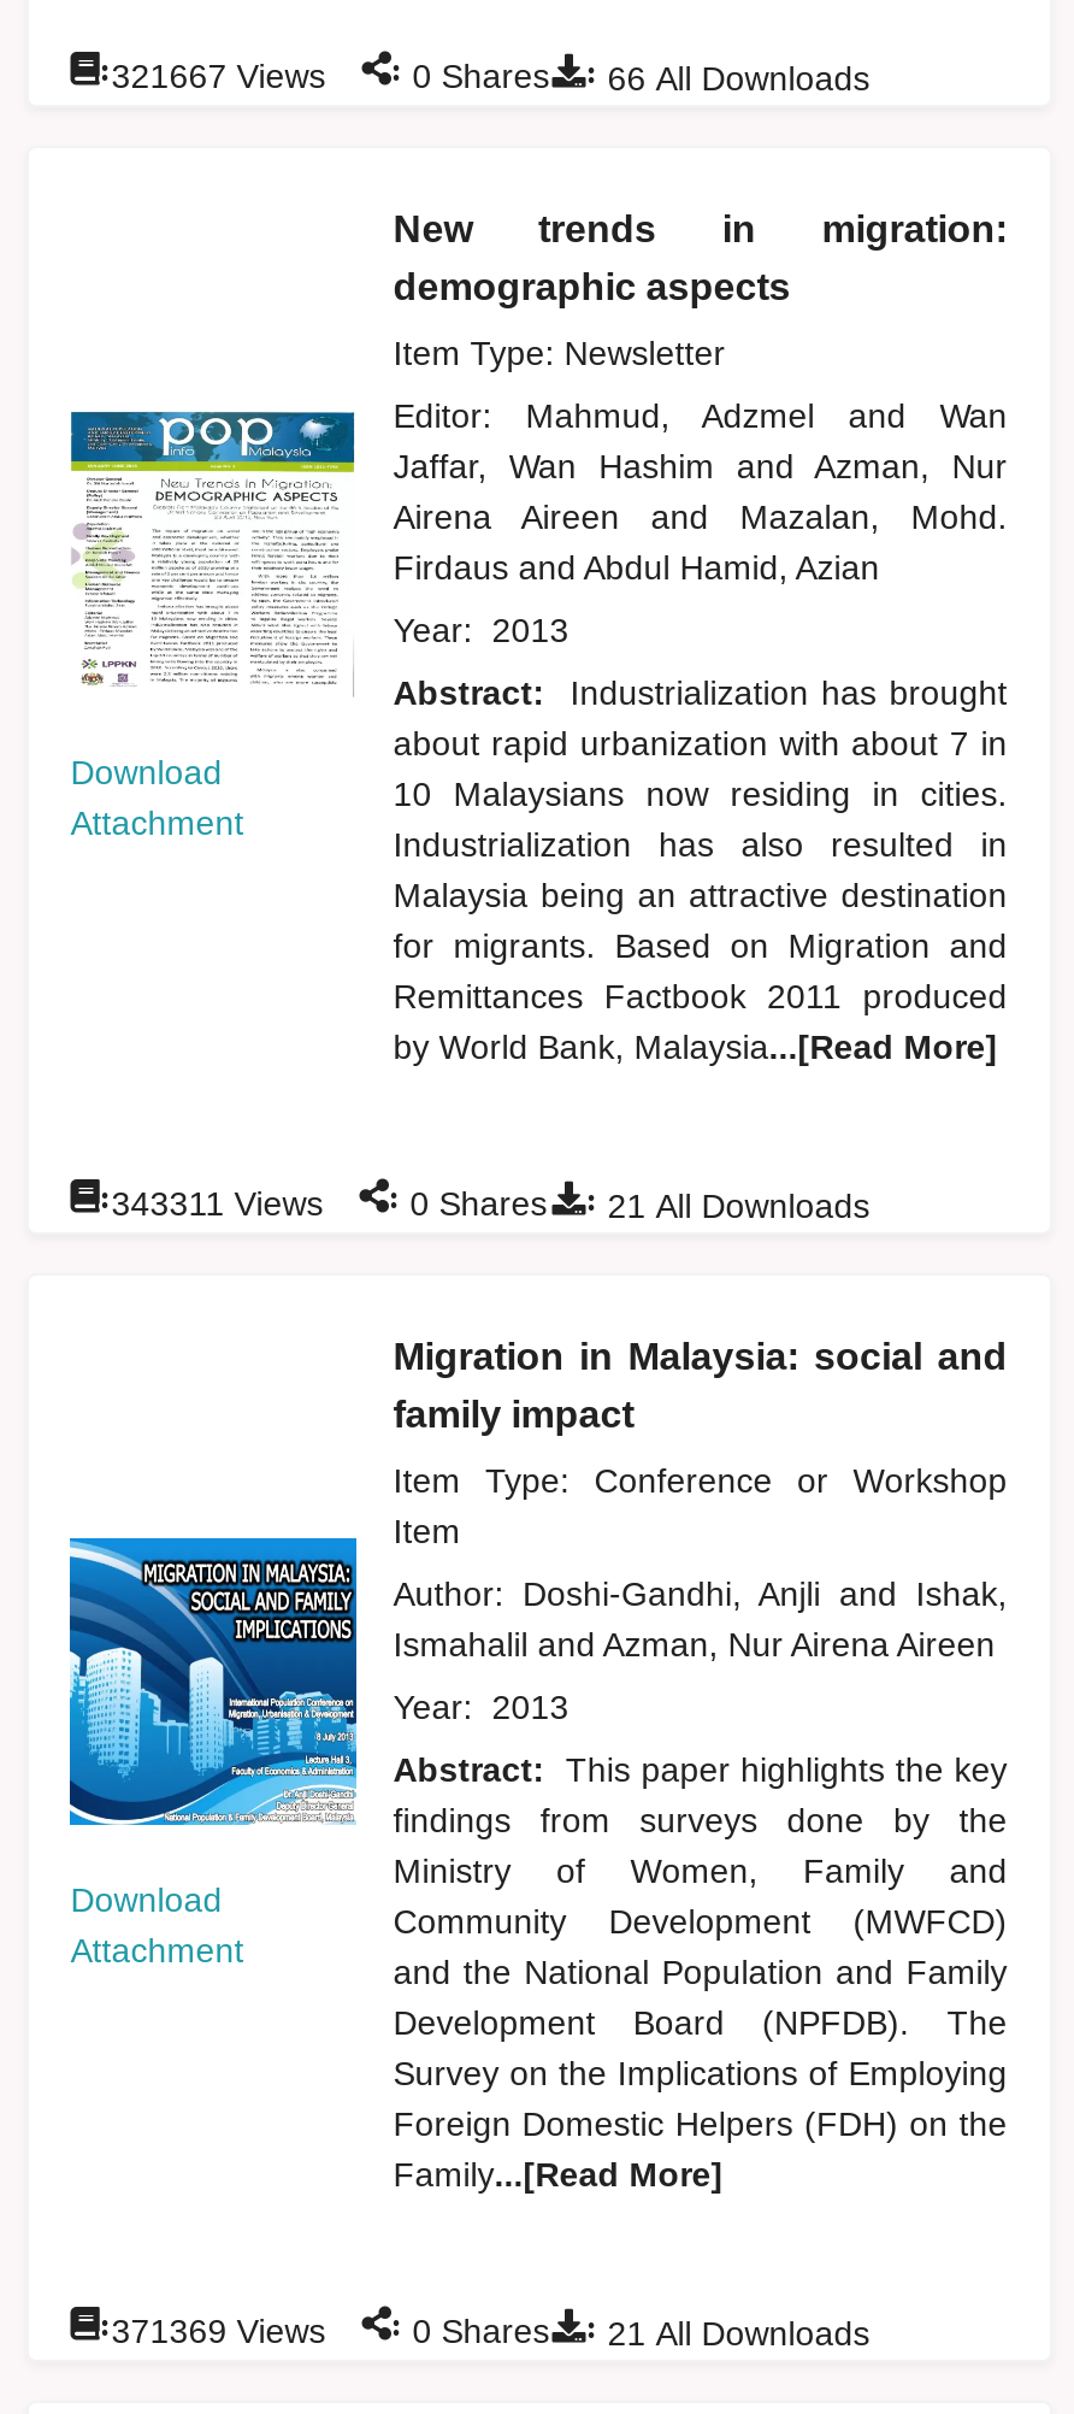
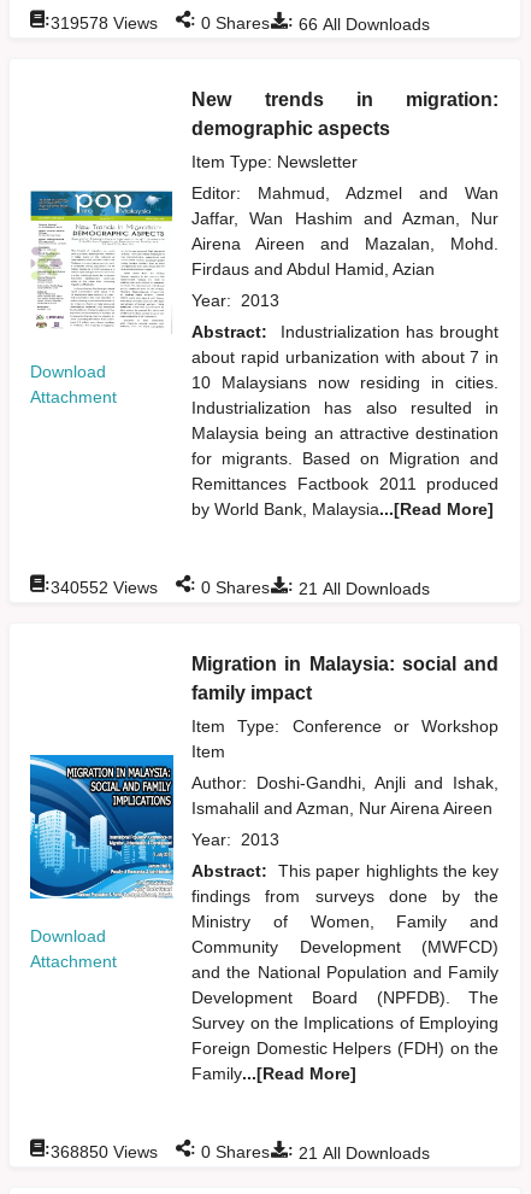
- :321667 Views : 0 Shares : 66 All Downloads
+ :319578 Views : 0 Shares : 66 All Downloads

- :343311 Views : 0 Shares : 21 All Downloads
+ :340552 Views : 0 Shares : 21 All Downloads

- :371369 Views : 0 Shares : 21 All Downloads
+ :368850 Views : 0 Shares : 21 All Downloads
